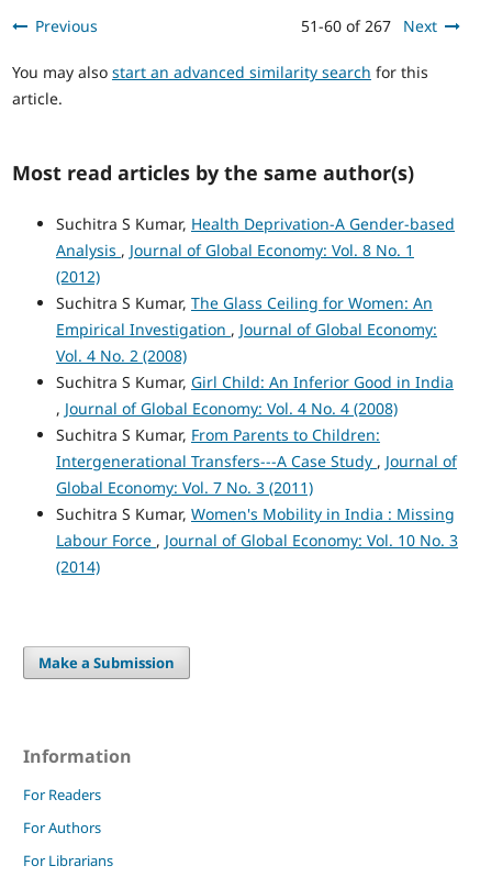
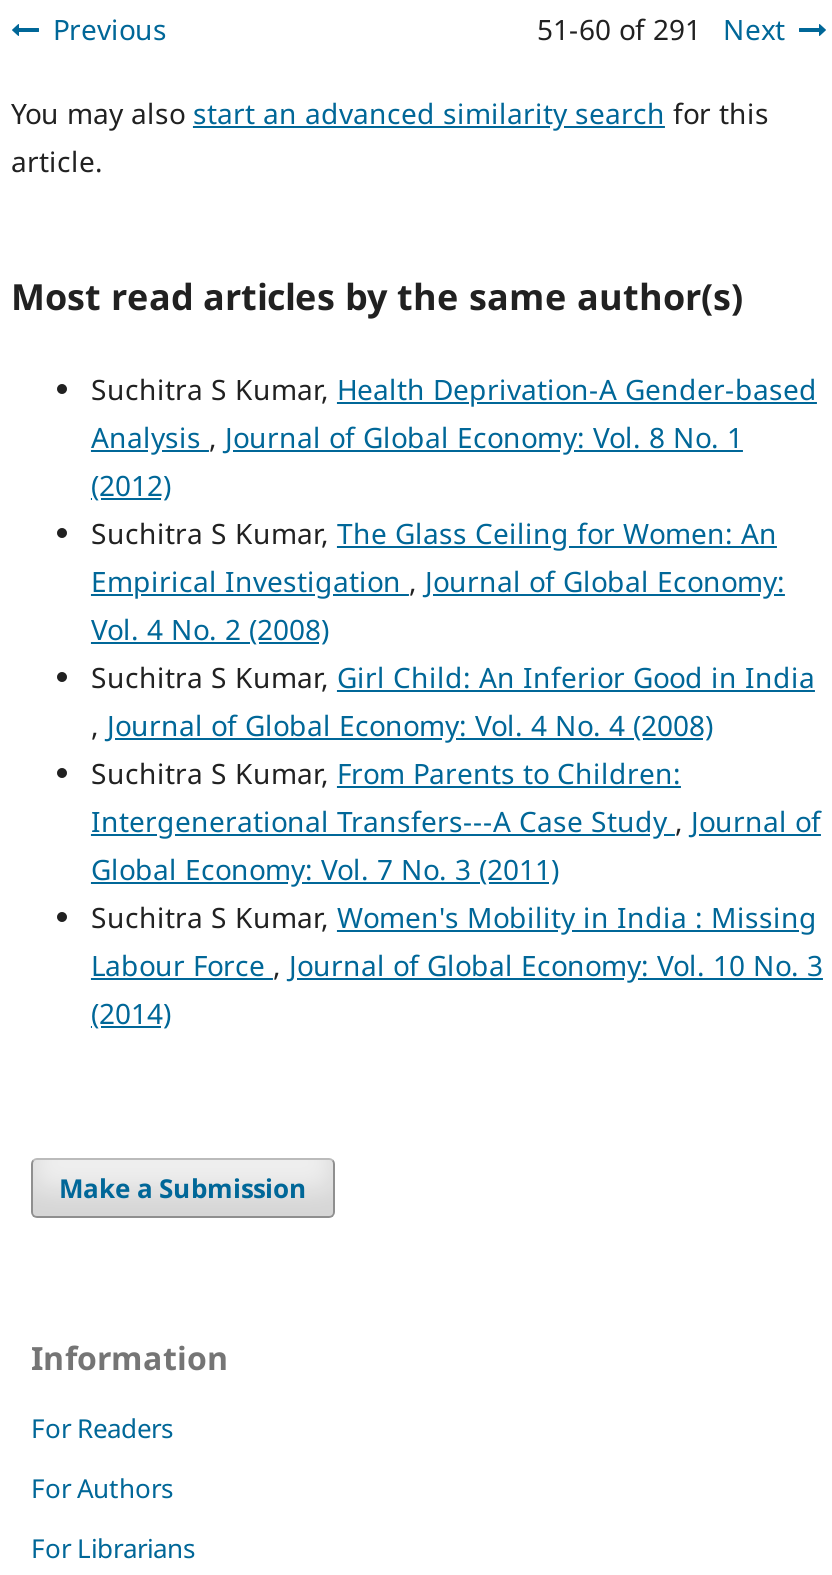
- 51-60 of 267 Next
+ 51-60 of 291 Next
